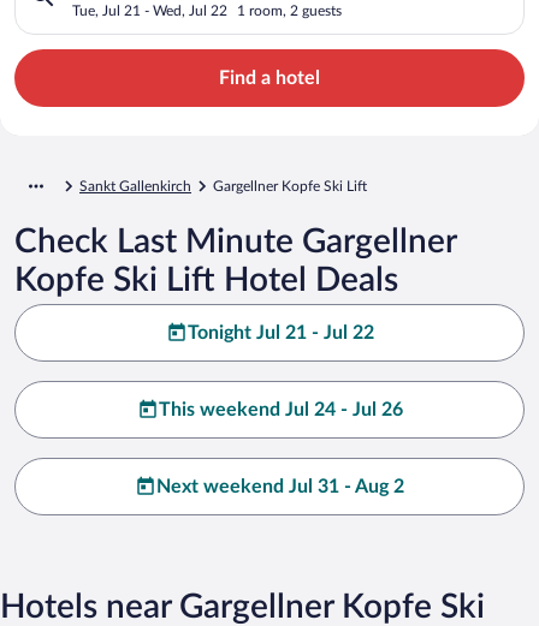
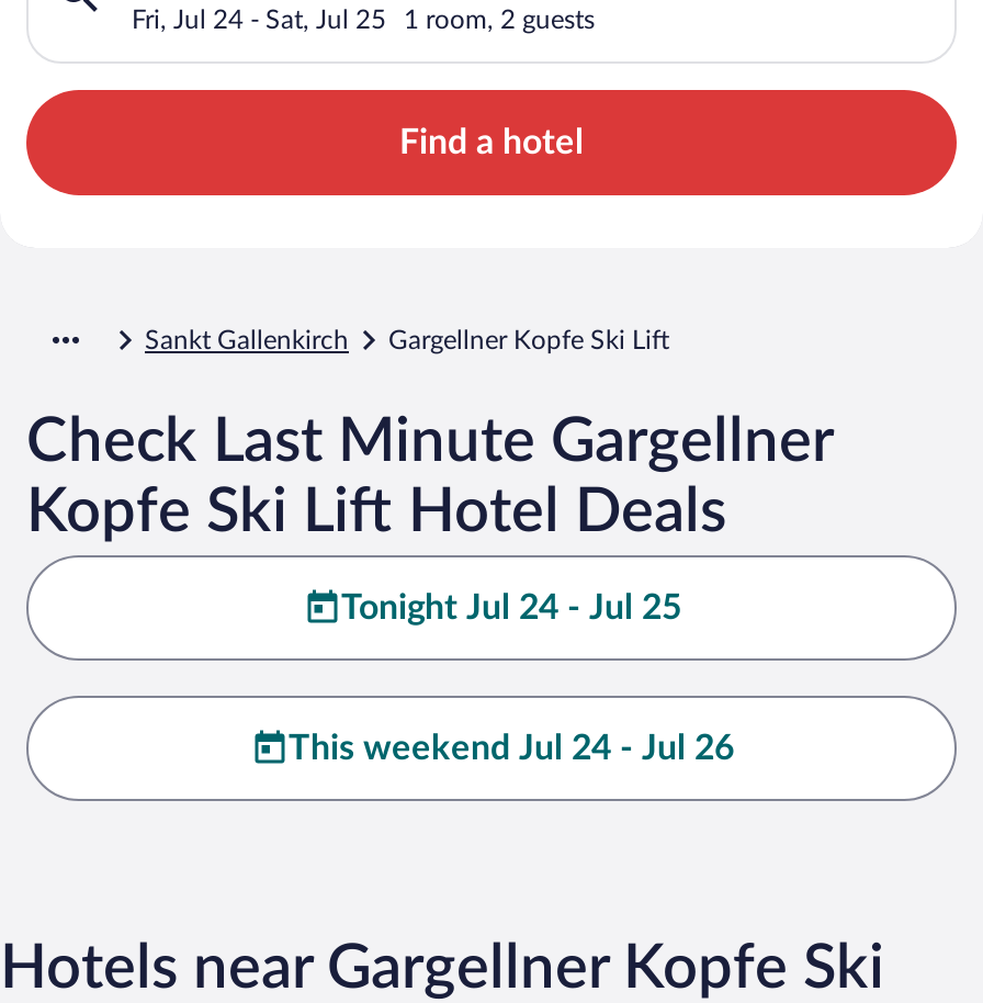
- Tue, Jul 21 - Wed, Jul 22
+ Fri, Jul 24 - Sat, Jul 25

- Tonight Jul 21 - Jul 22
+ Tonight Jul 24 - Jul 25

- Next weekend Jul 31 - Aug 2
